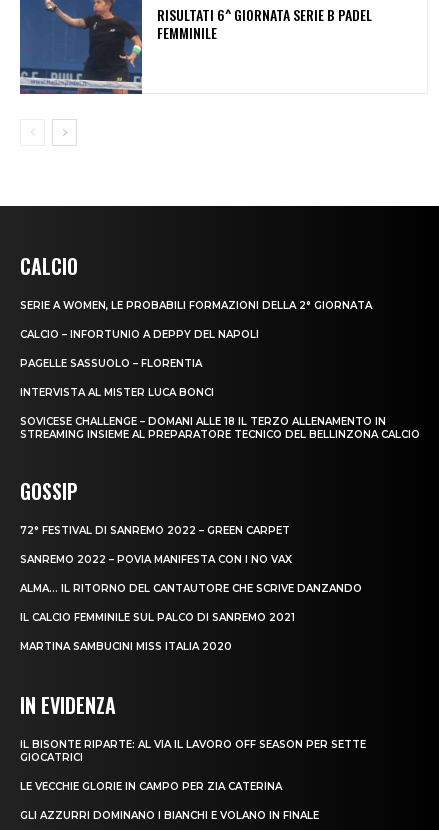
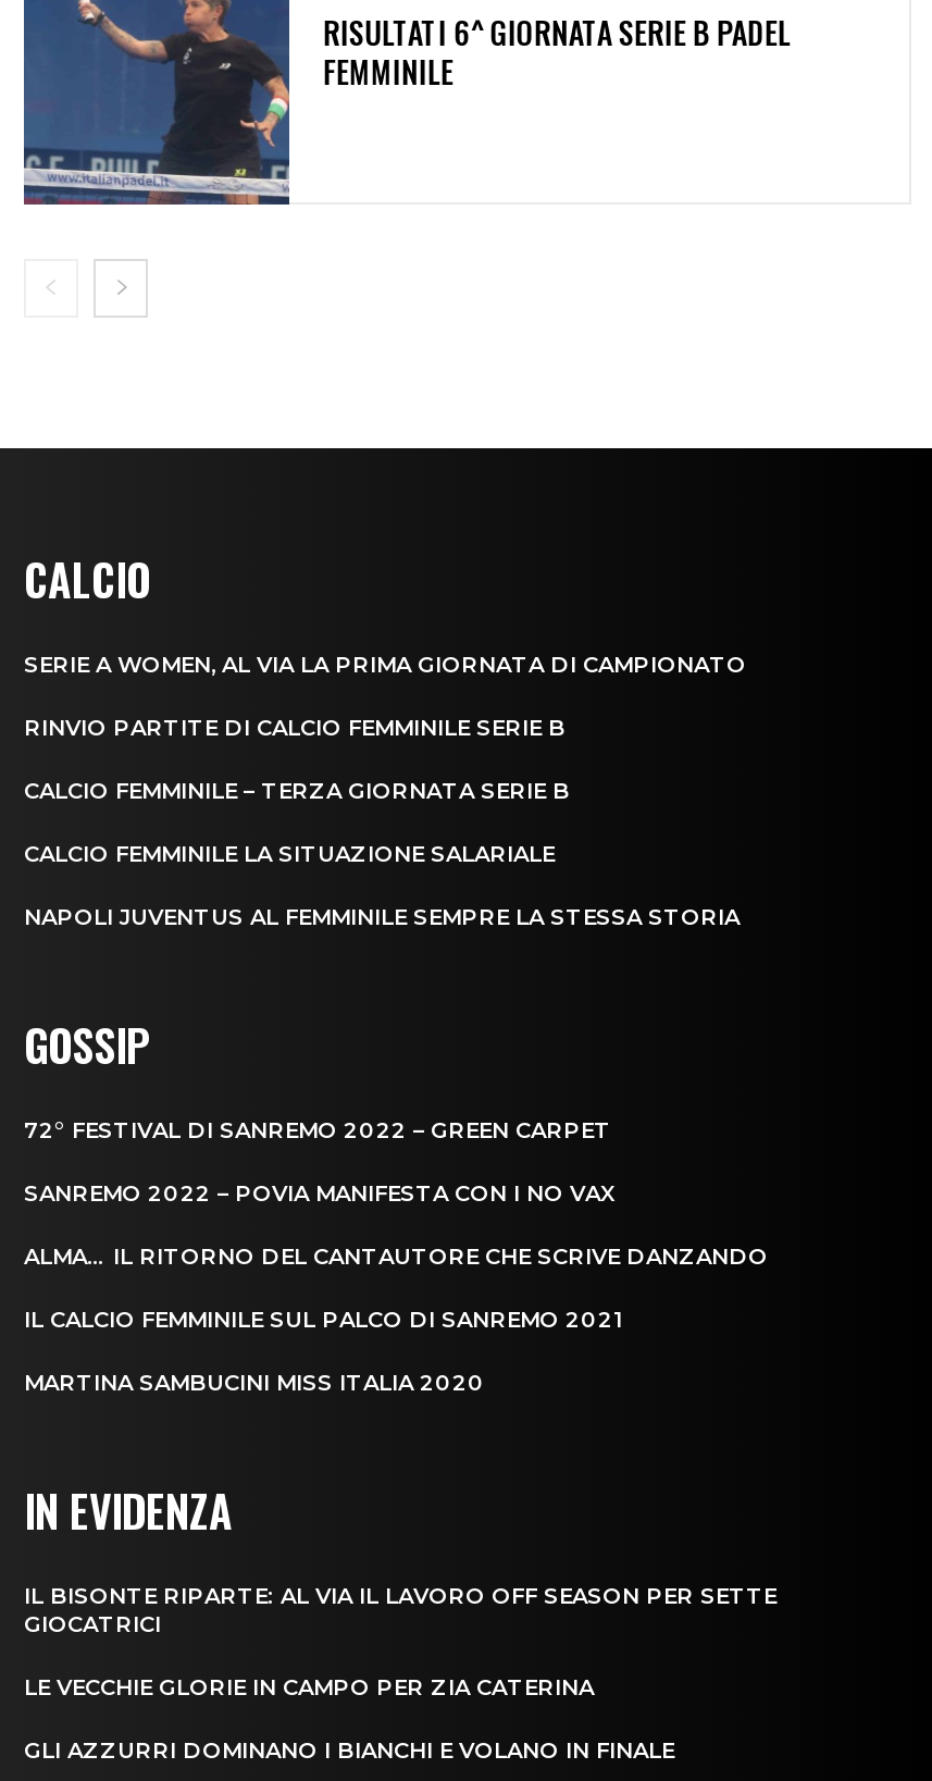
- SERIE A WOMEN, LE PROBABILI FORMAZIONI DELLA 2° GIORNATA
+ SERIE A WOMEN, AL VIA LA PRIMA GIORNATA DI CAMPIONATO

- CALCIO – INFORTUNIO A DEPPY DEL NAPOLI
+ RINVIO PARTITE DI CALCIO FEMMINILE SERIE B

- PAGELLE SASSUOLO – FLORENTIA
+ CALCIO FEMMINILE – TERZA GIORNATA SERIE B

- INTERVISTA AL MISTER LUCA BONCI
+ CALCIO FEMMINILE LA SITUAZIONE SALARIALE

- SOVICESE CHALLENGE – DOMANI ALLE 18 IL TERZO ALLENAMENTO IN
- STREAMING INSIEME AL PREPARATORE TECNICO DEL BELLINZONA CALCIO
+ NAPOLI JUVENTUS AL FEMMINILE SEMPRE LA STESSA STORIA
